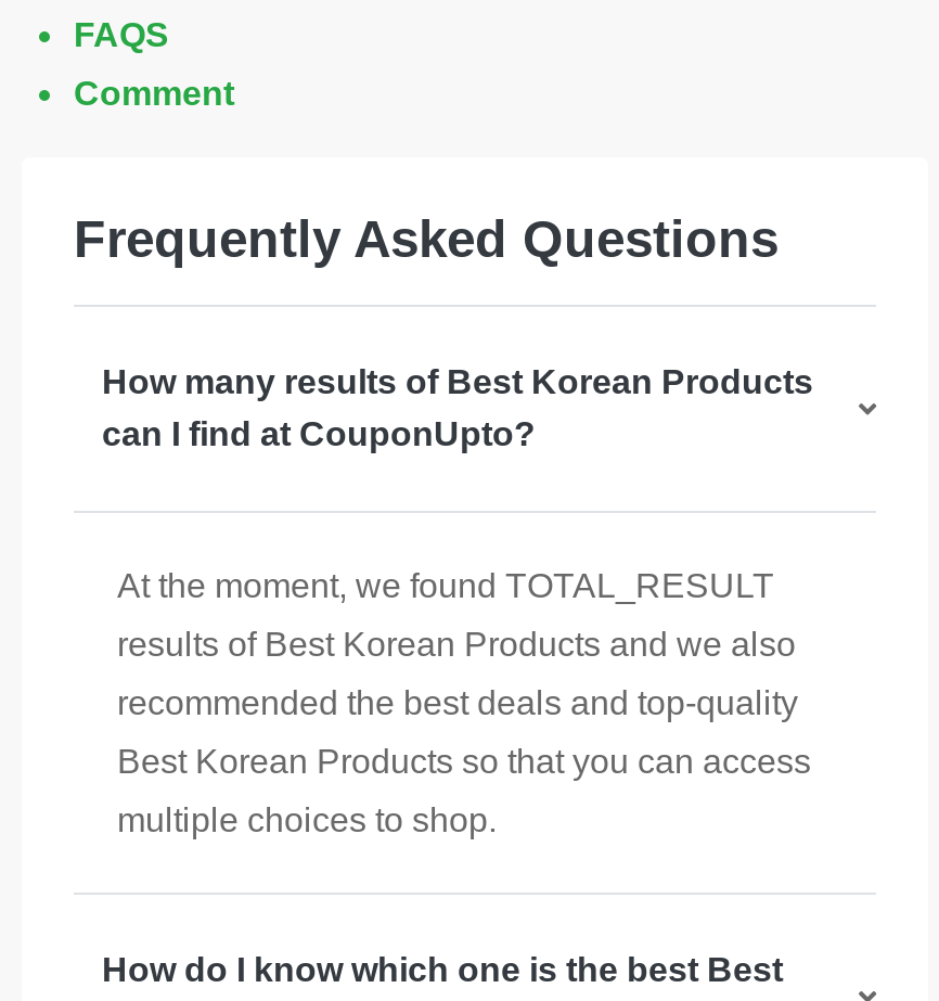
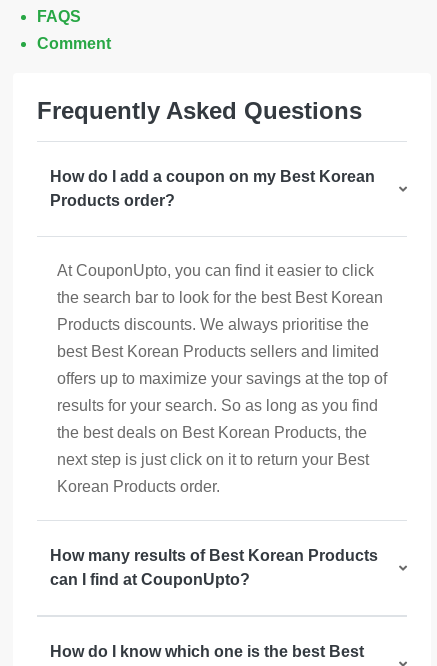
+ How do I add a coupon on my Best Korean
+ Products order?

+ At CouponUpto, you can find it easier to click
+ the search bar to look for the best Best Korean
+ Products discounts. We always prioritise the
+ best Best Korean Products sellers and limited
+ offers up to maximize your savings at the top of
+ results for your search. So as long as you find
+ the best deals on Best Korean Products, the
+ next step is just click on it to return your Best
+ Korean Products order.

moved down: How many results of Best Korean Products | can I find at CouponUpto?

- At the moment, we found TOTAL_RESULT
- results of Best Korean Products and we also
- recommended the best deals and top-quality
- Best Korean Products so that you can access
- multiple choices to shop.
